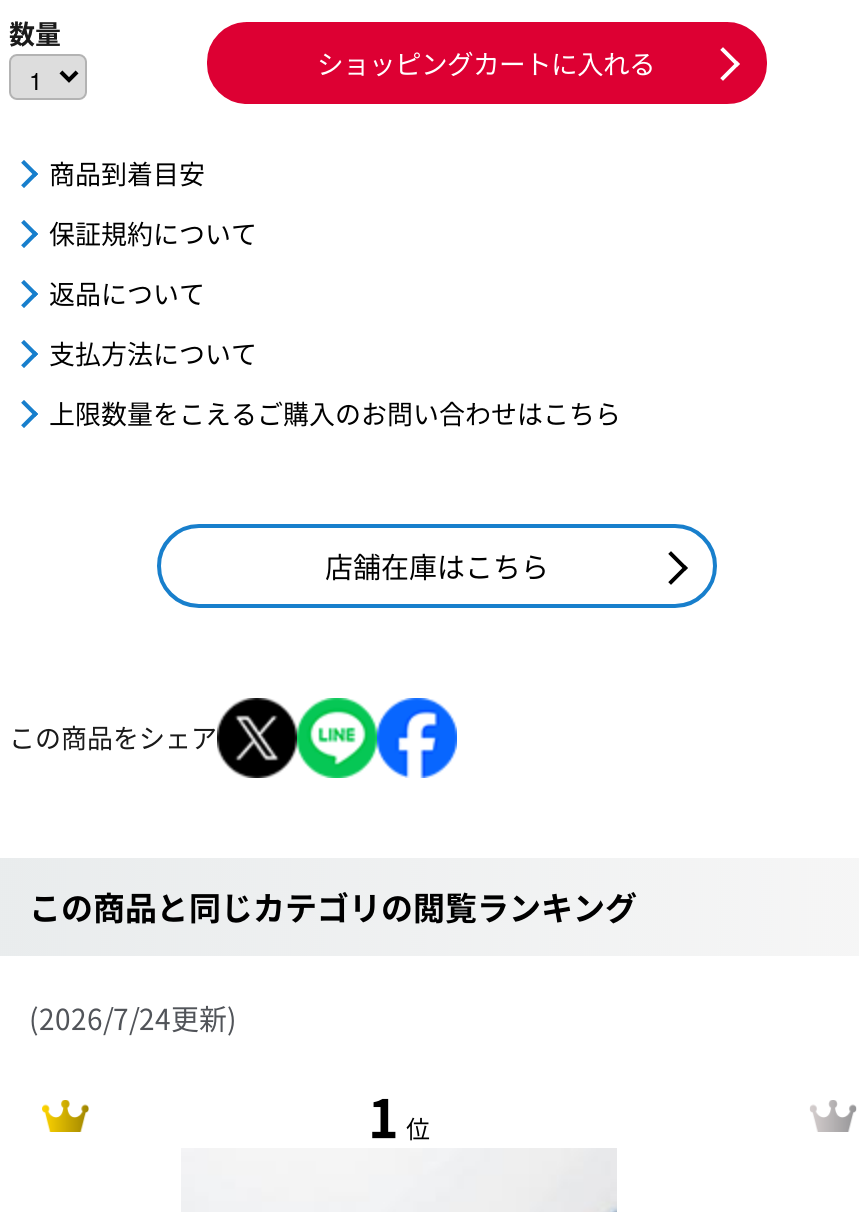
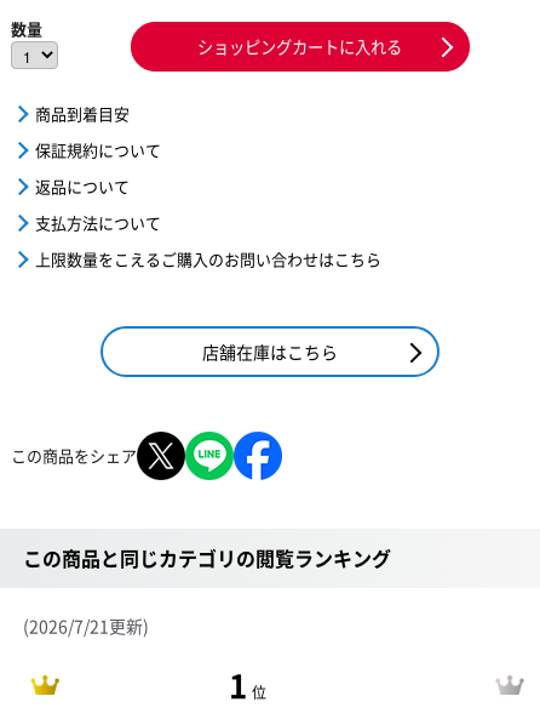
- (2026/7/24更新)
+ (2026/7/21更新)
